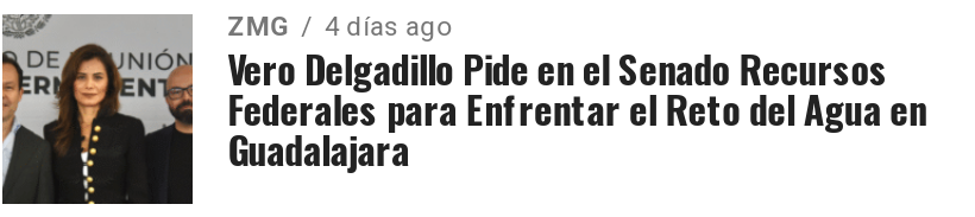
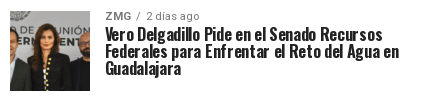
- ZMG 4 días ago
+ ZMG 2 días ago
